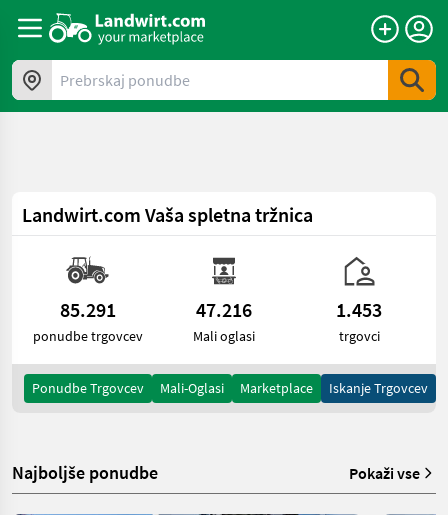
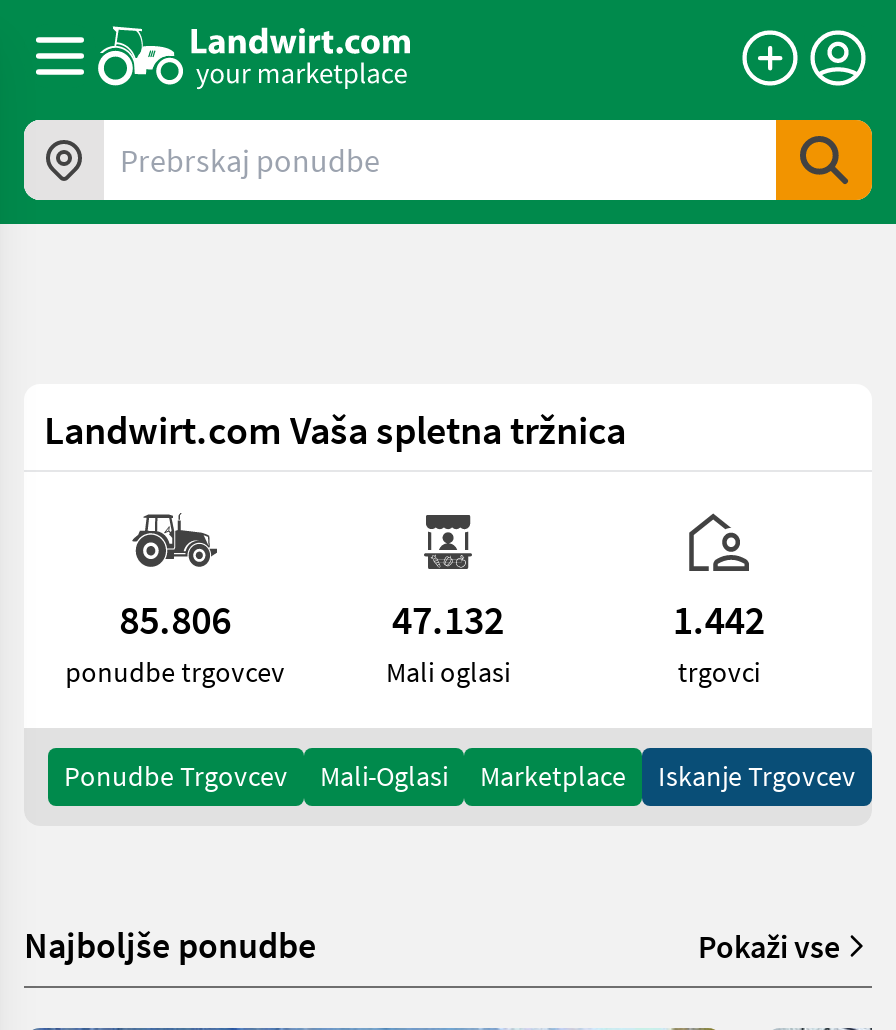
- 85.291
+ 85.806

- 47.216
+ 47.132

- 1.453
+ 1.442
